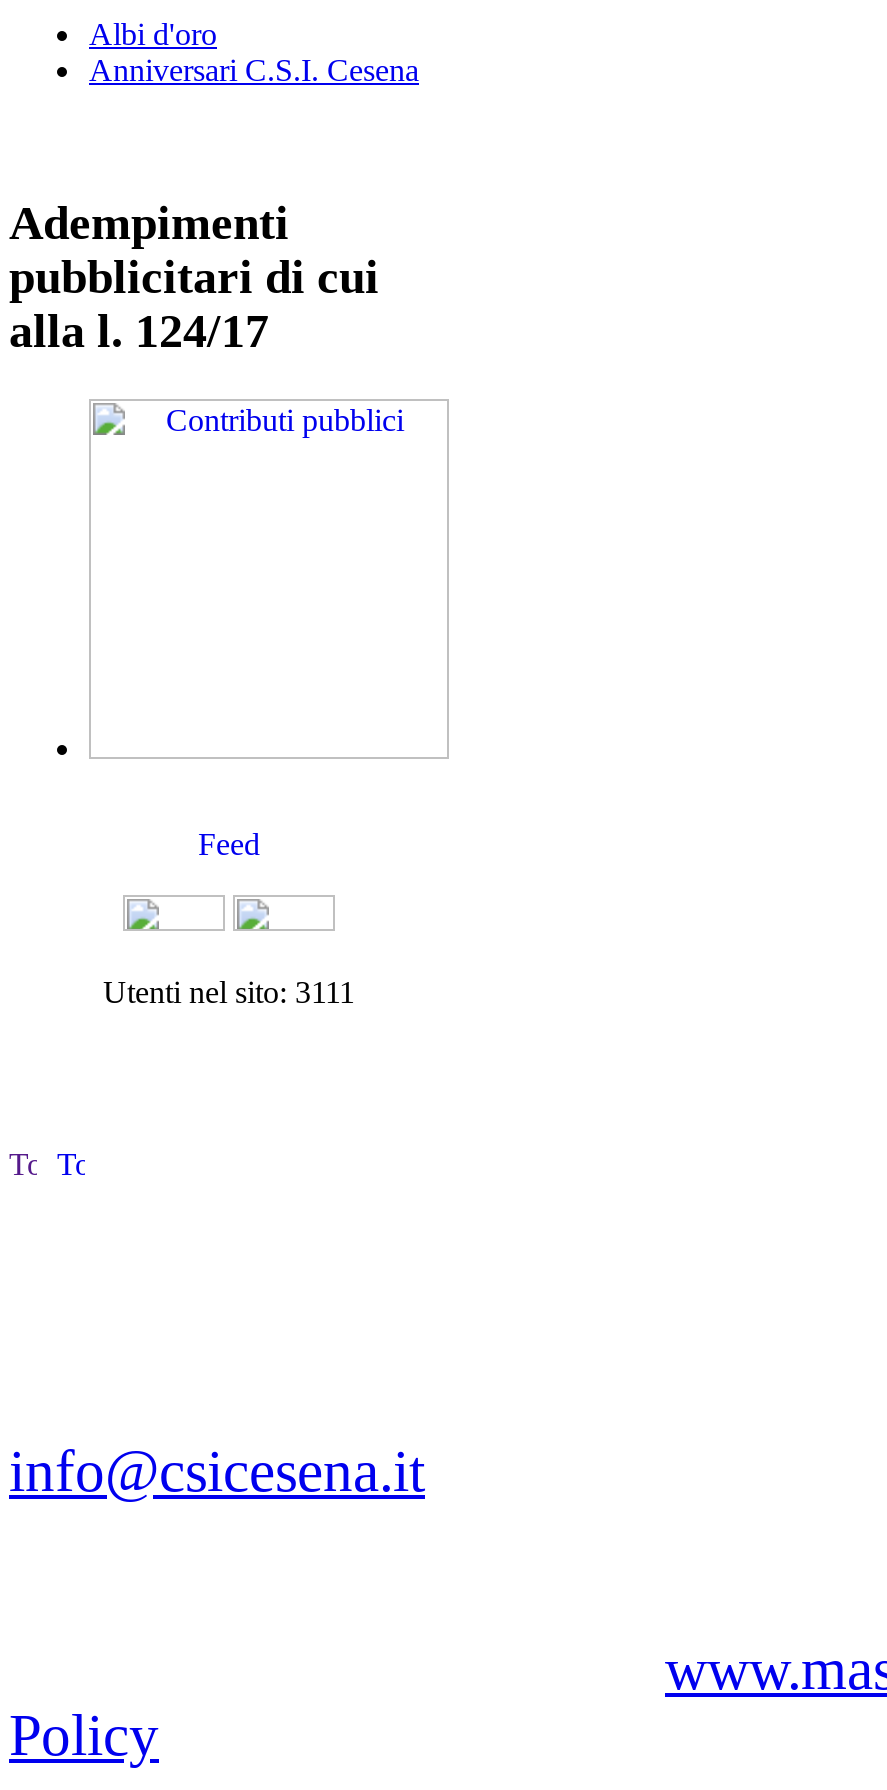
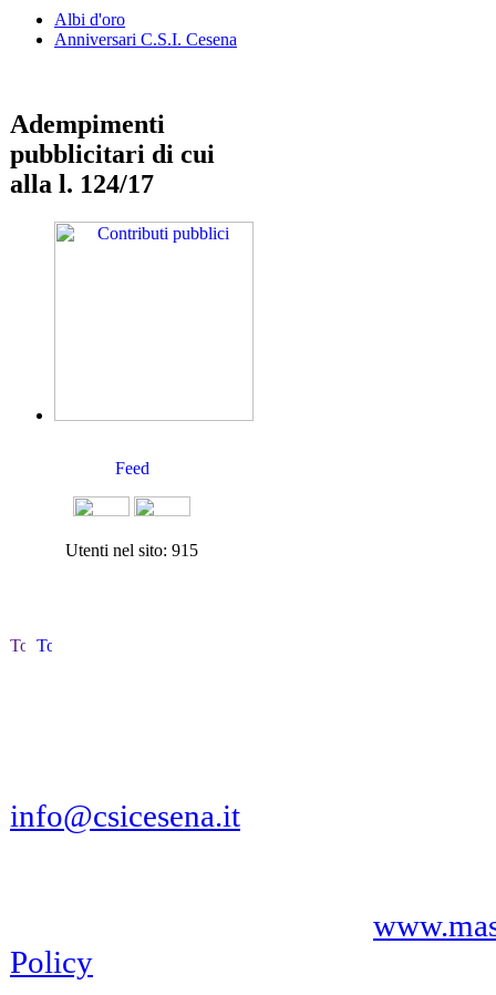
- Utenti nel sito: 3111
+ Utenti nel sito: 915
